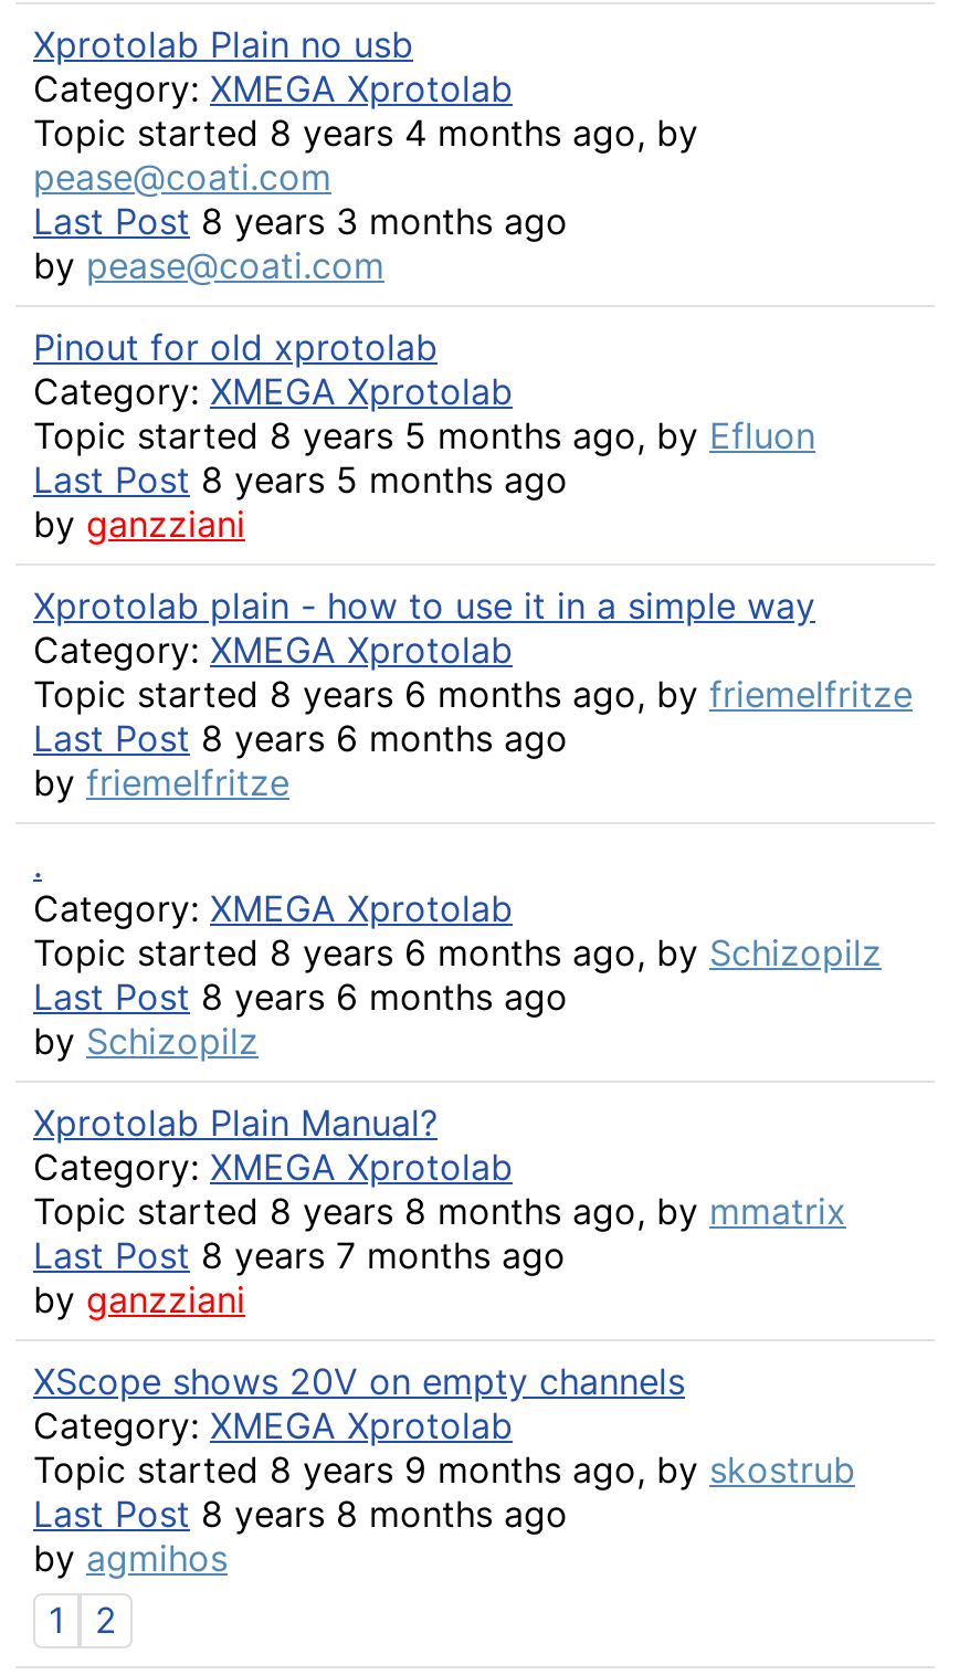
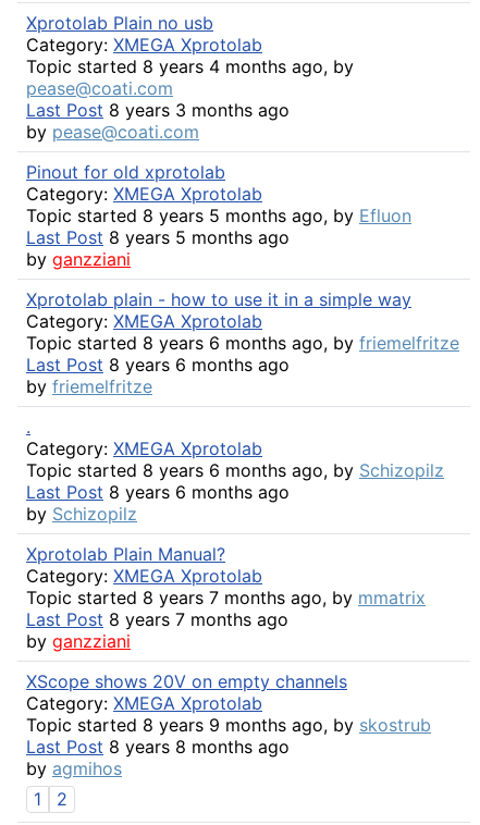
- Topic started 8 years 8 months ago, by mmatrix
+ Topic started 8 years 7 months ago, by mmatrix
